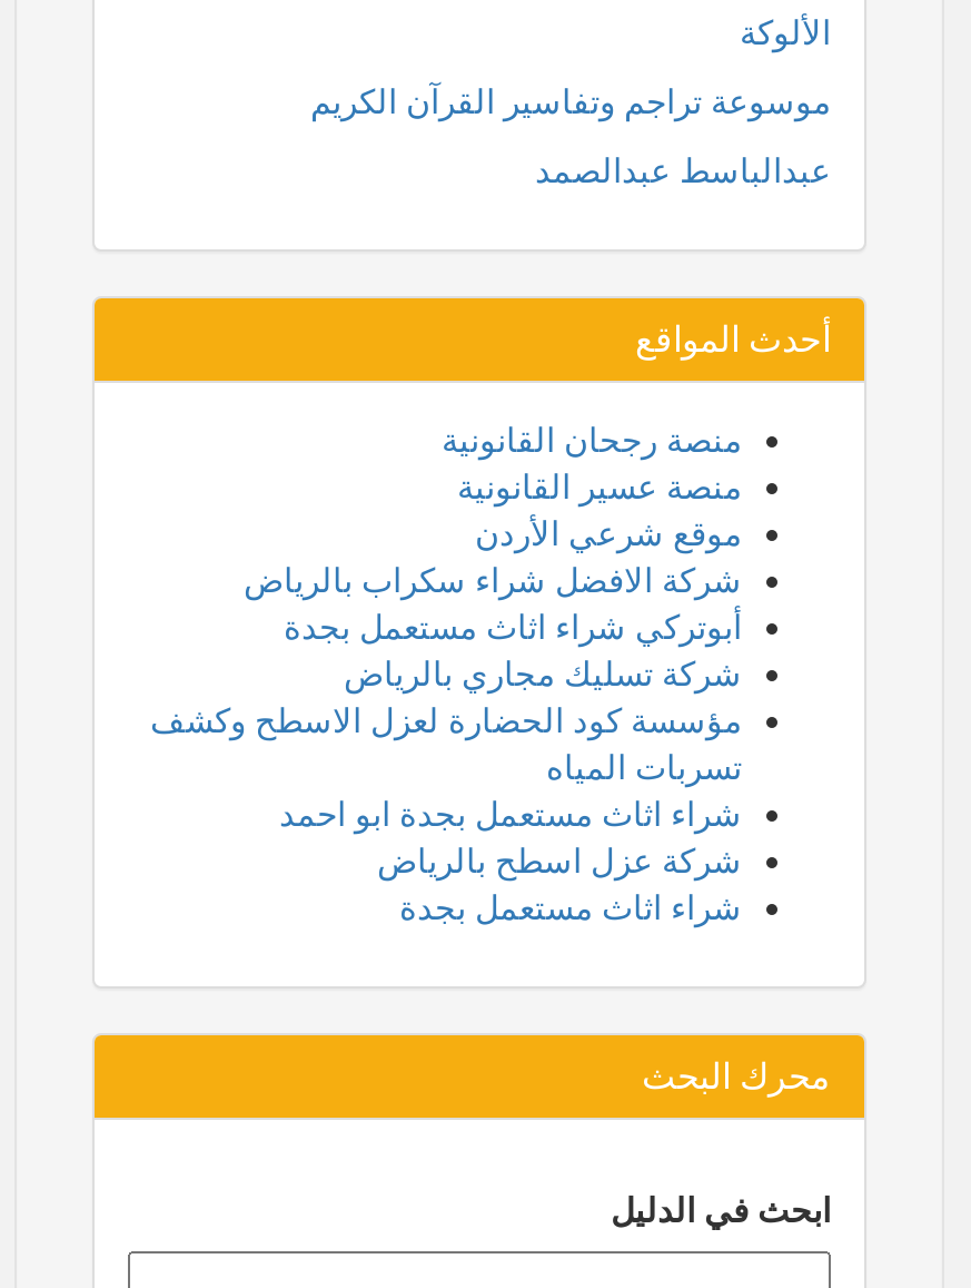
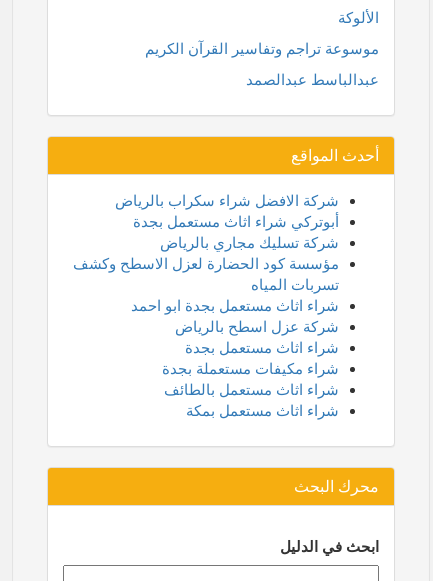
- منصة رجحان القانونية
- منصة عسير القانونية
- موقع شرعي الأردن

moved up: شركة الافضل شراء سكراب بالرياض | أبوتركي شراء اثاث مستعمل بجدة | شركة تسليك مجاري بالرياض | مؤسسة كود الحضارة لعزل الاسطح وكشف | تسربات المياه | شراء اثاث مستعمل بجدة ابو احمد | شركة عزل اسطح بالرياض | شراء اثاث مستعمل بجدة

+ شراء مكيفات مستعملة بجدة
+ شراء اثاث مستعمل بالطائف
+ شراء اثاث مستعمل بمكة
